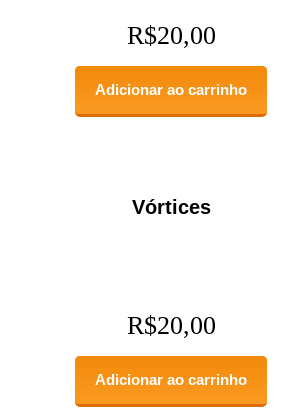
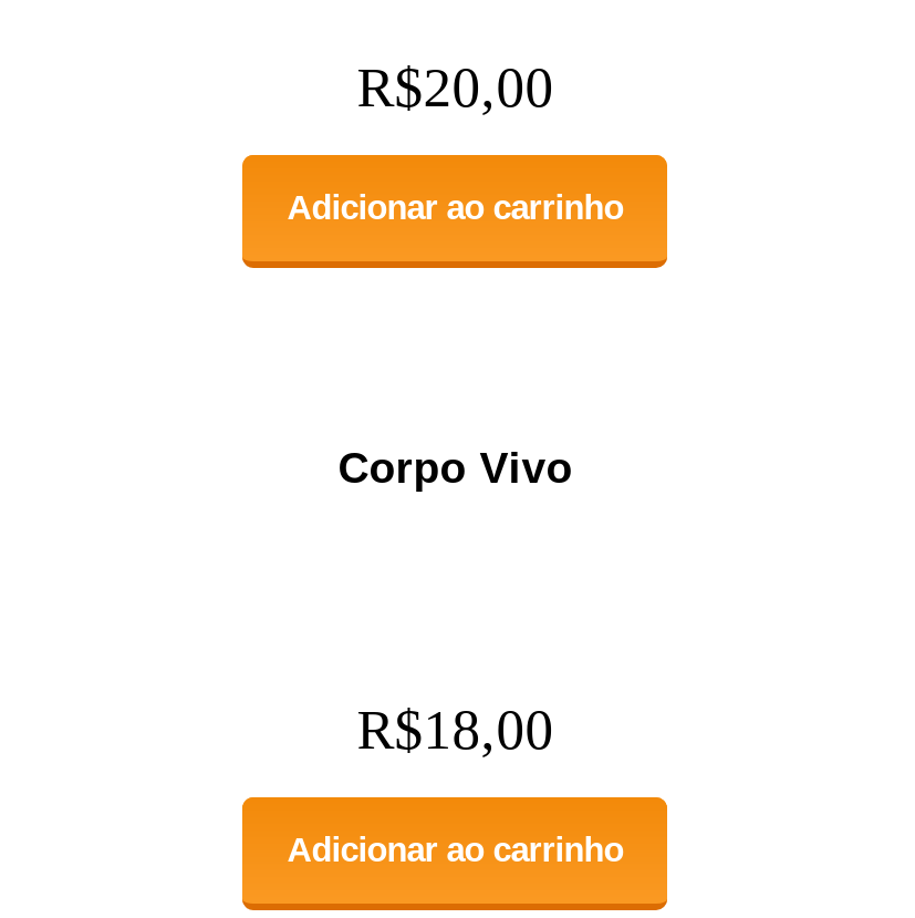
- Vórtices
+ Corpo Vivo

- R$20,00
+ R$18,00
